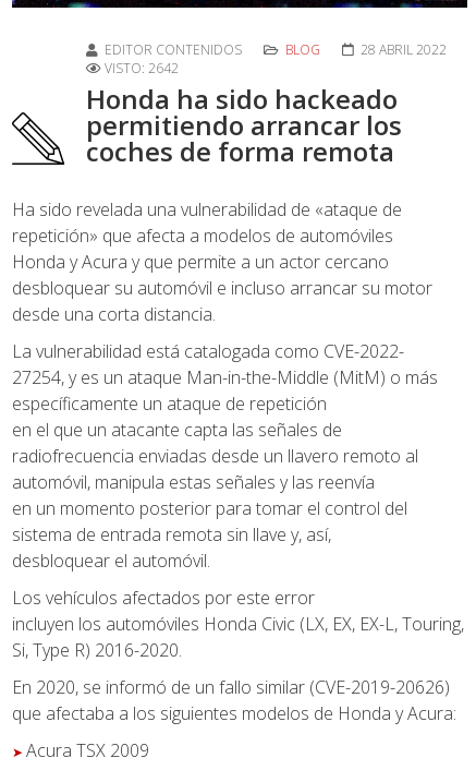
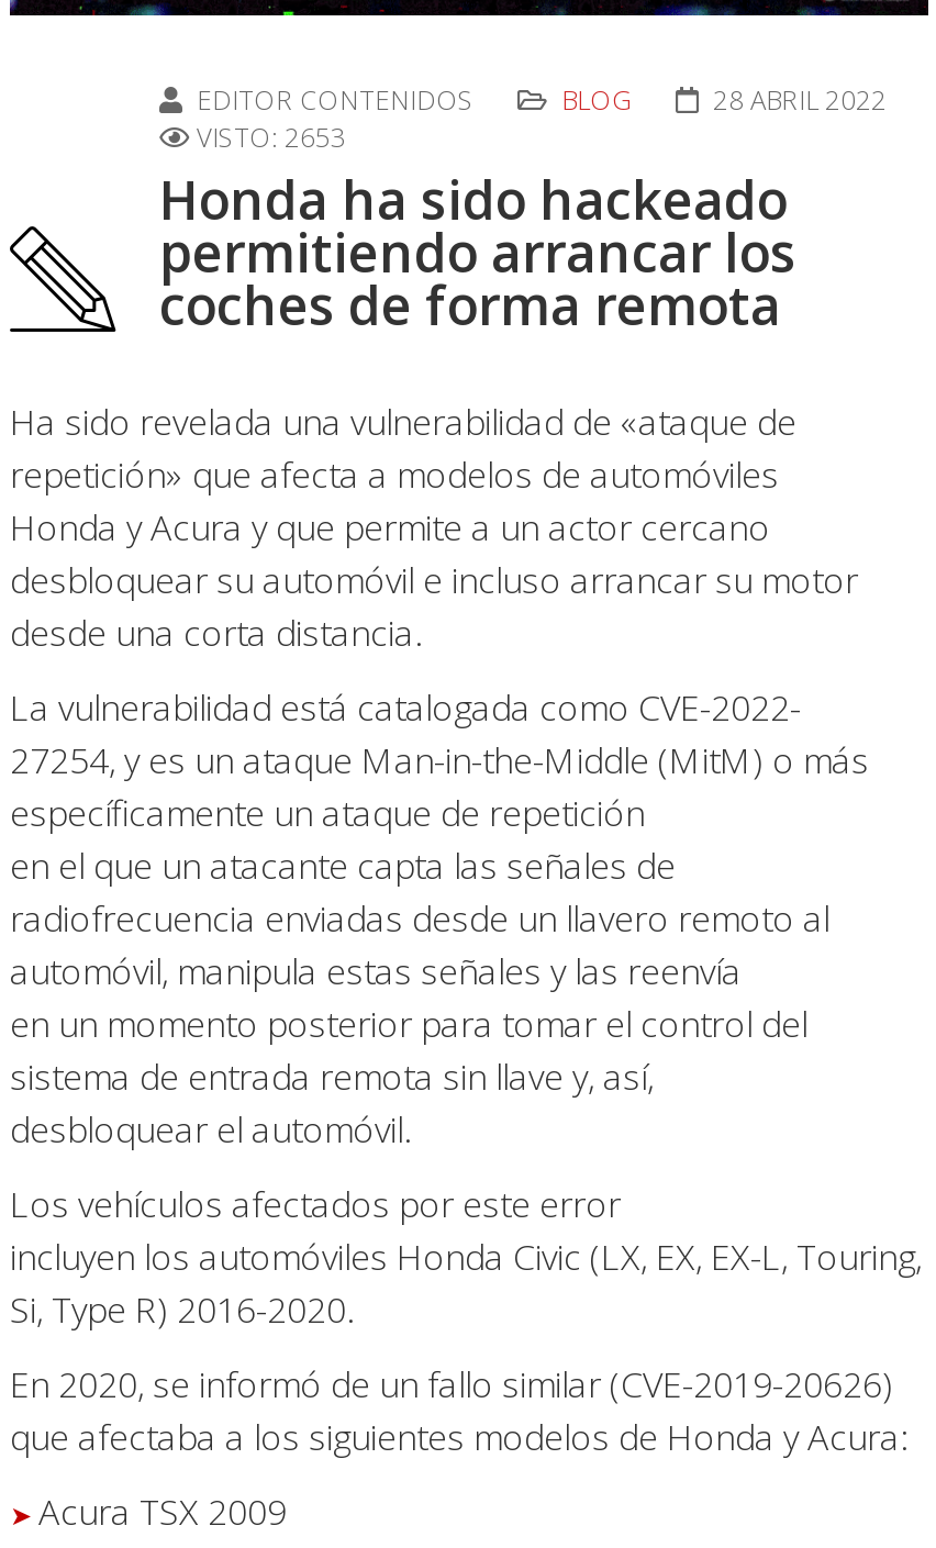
- VISTO: 2642
+ VISTO: 2653
